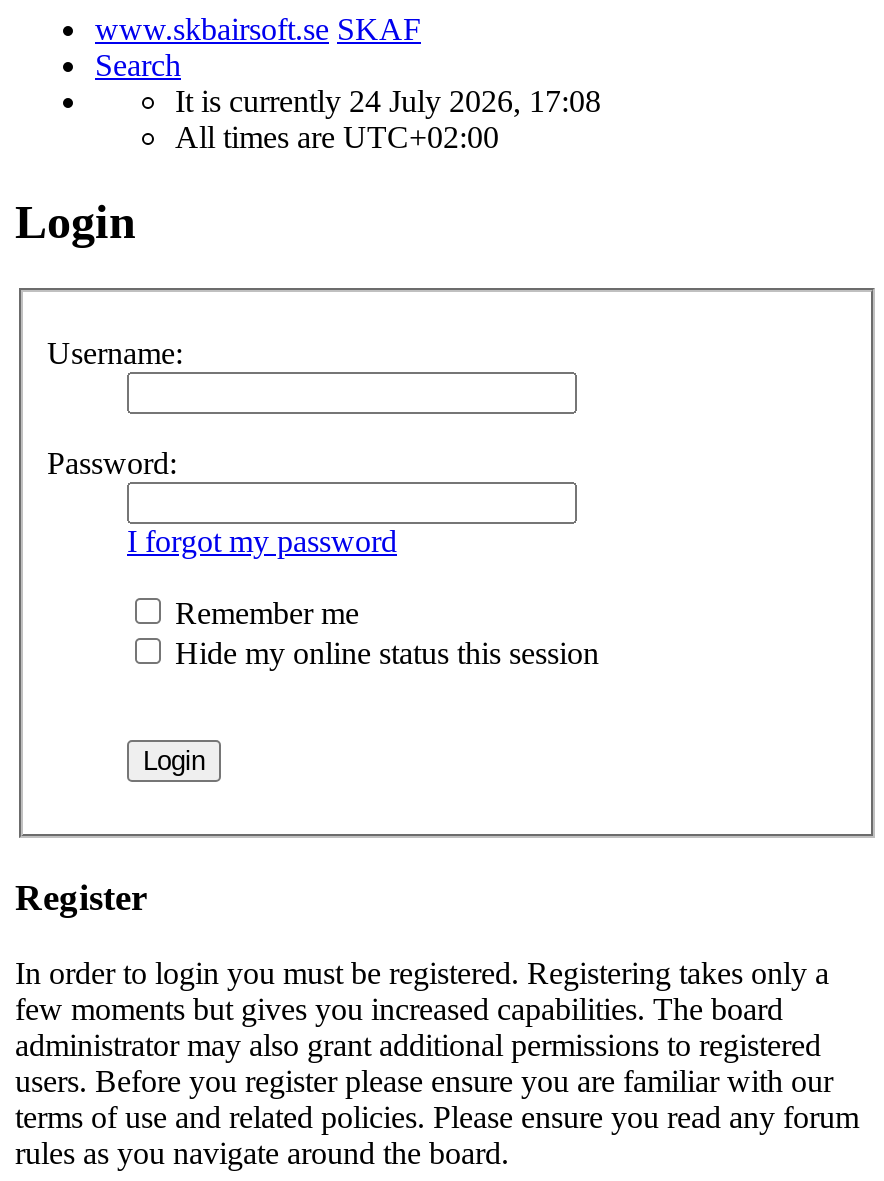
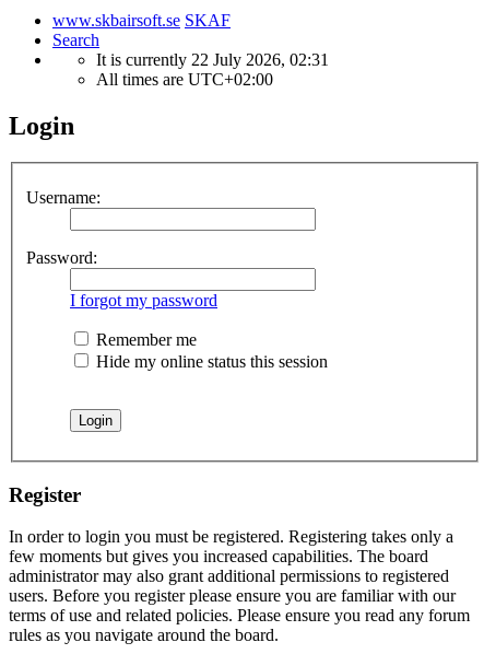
- It is currently 24 July 2026, 17:08
+ It is currently 22 July 2026, 02:31
